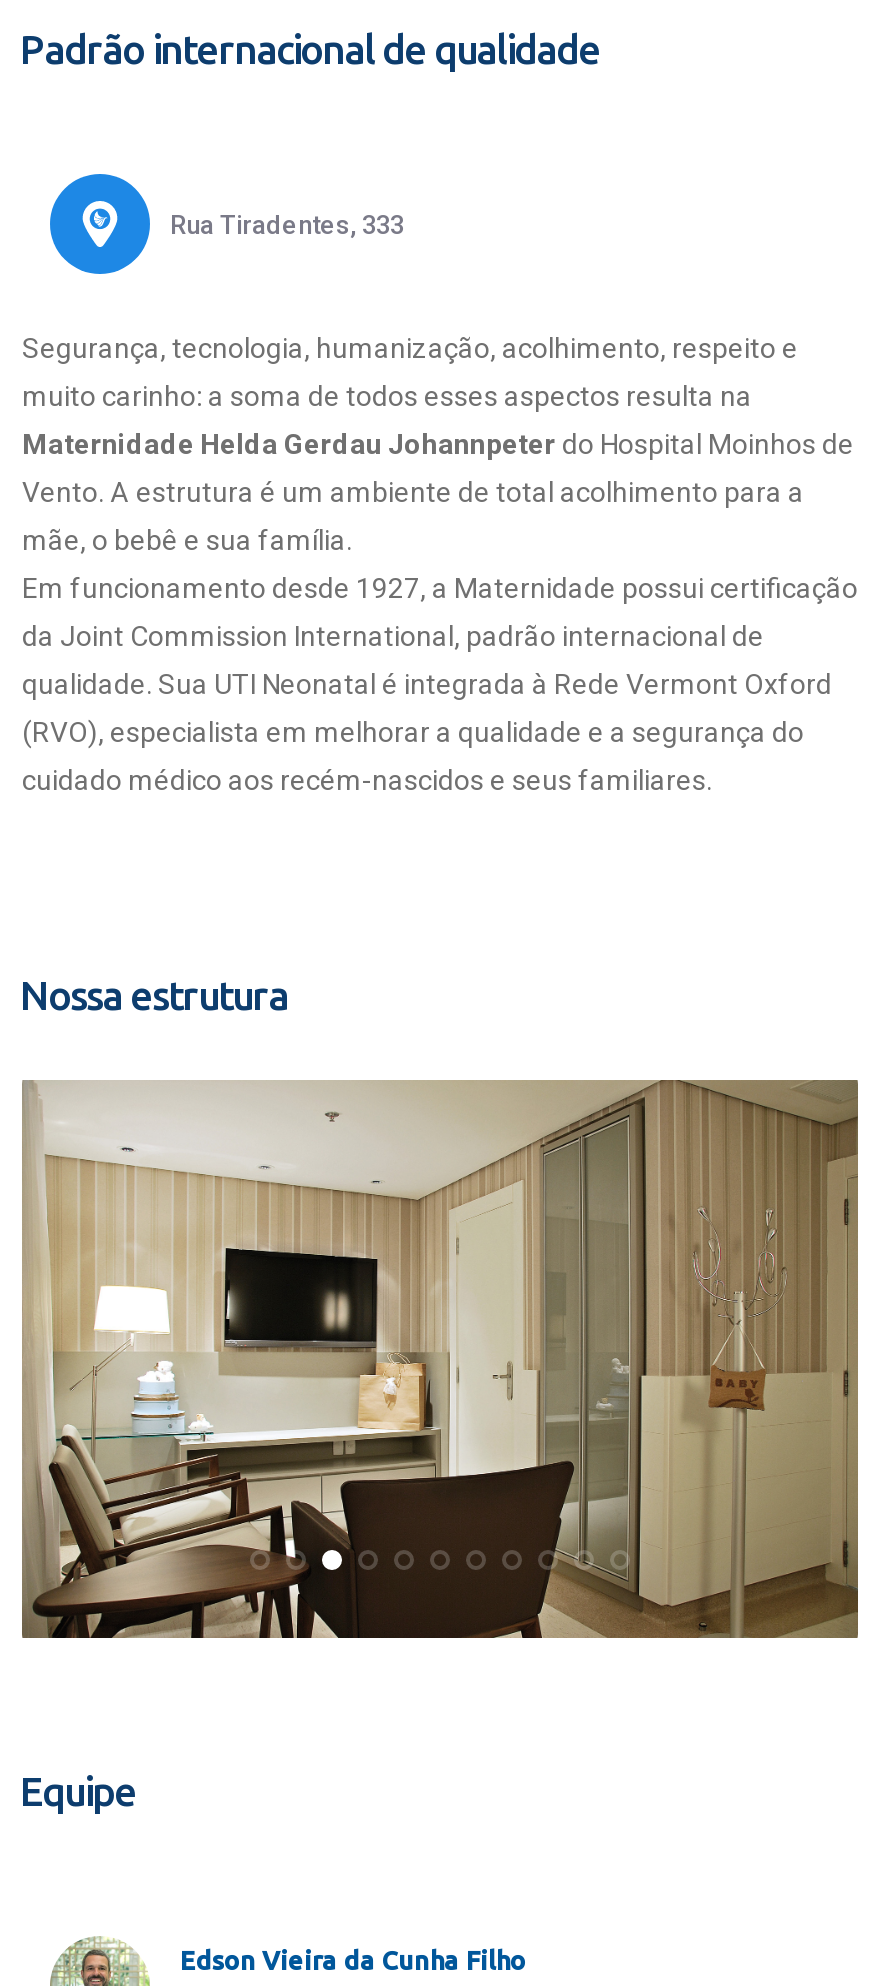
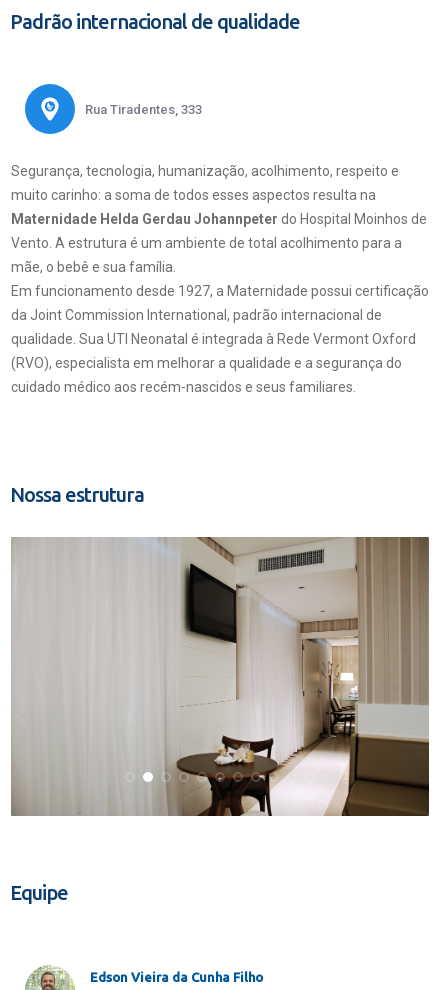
- [image]
+ [image]
